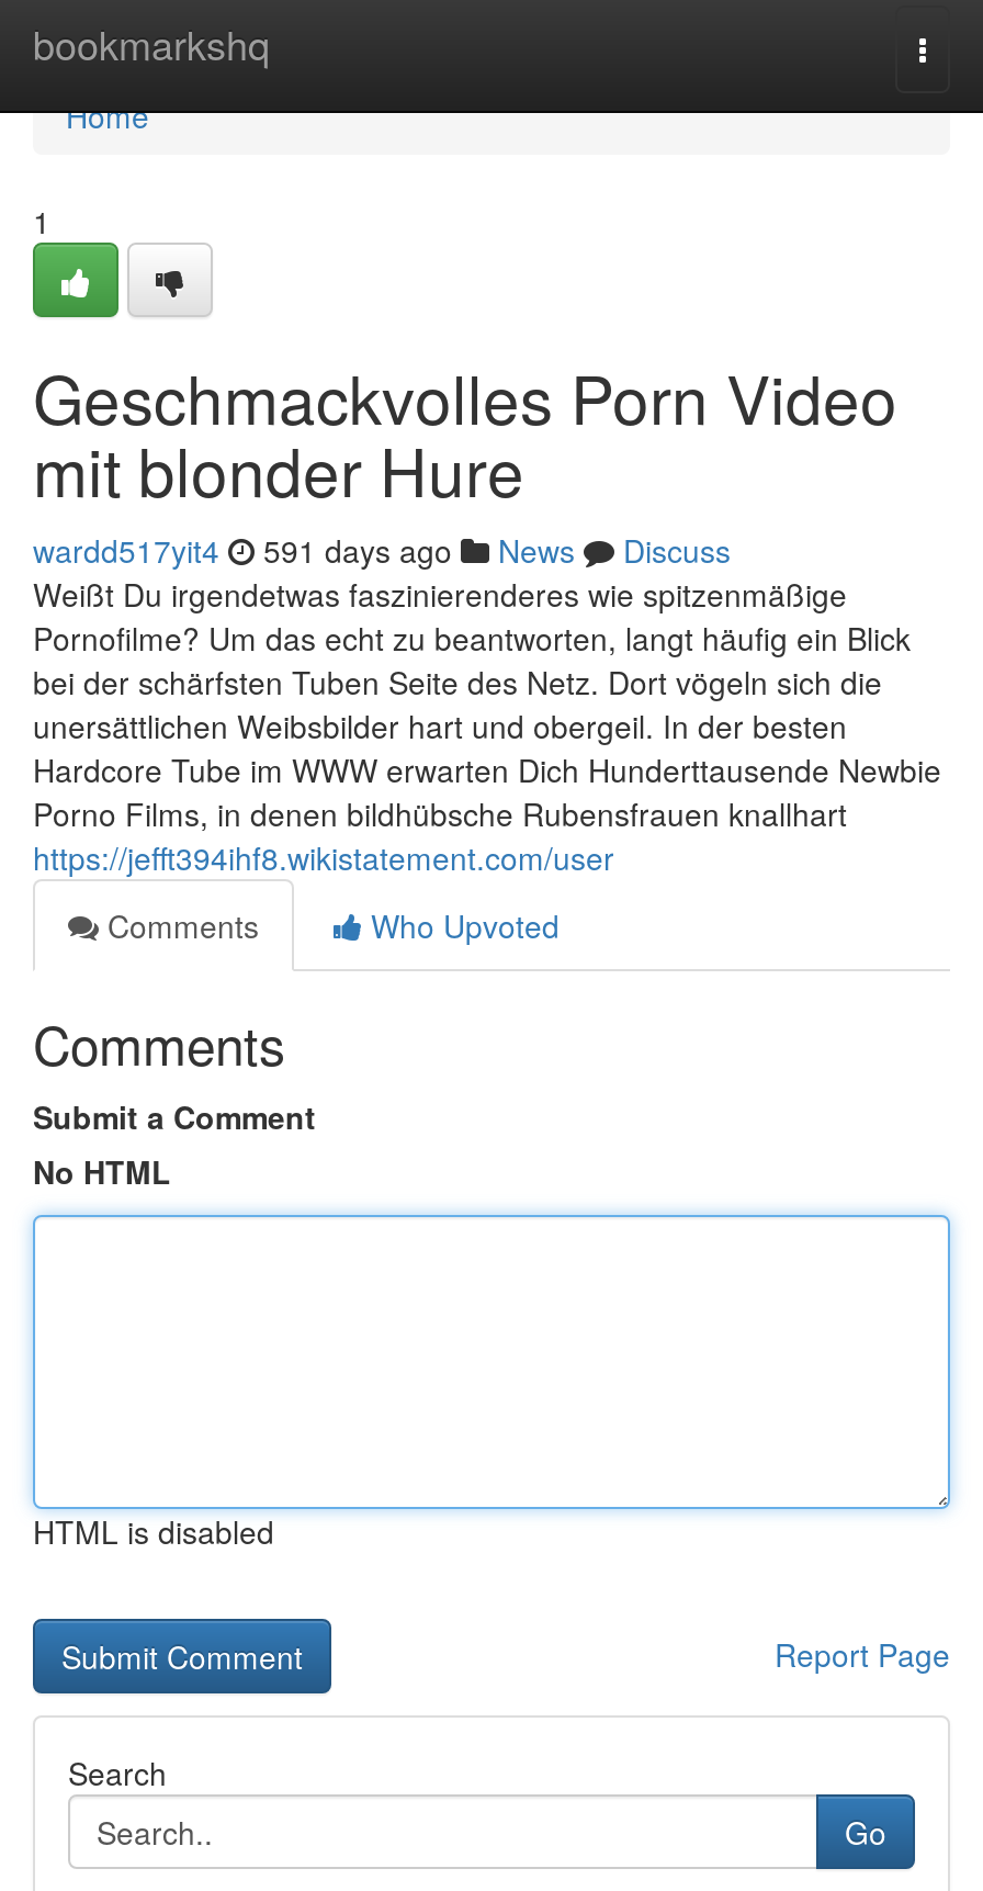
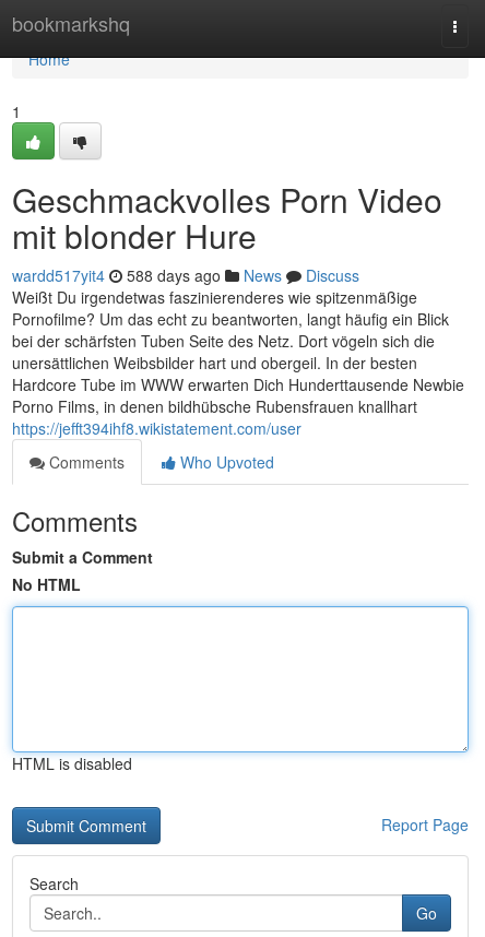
- wardd517yit4 591 days ago News Discuss
+ wardd517yit4 588 days ago News Discuss
